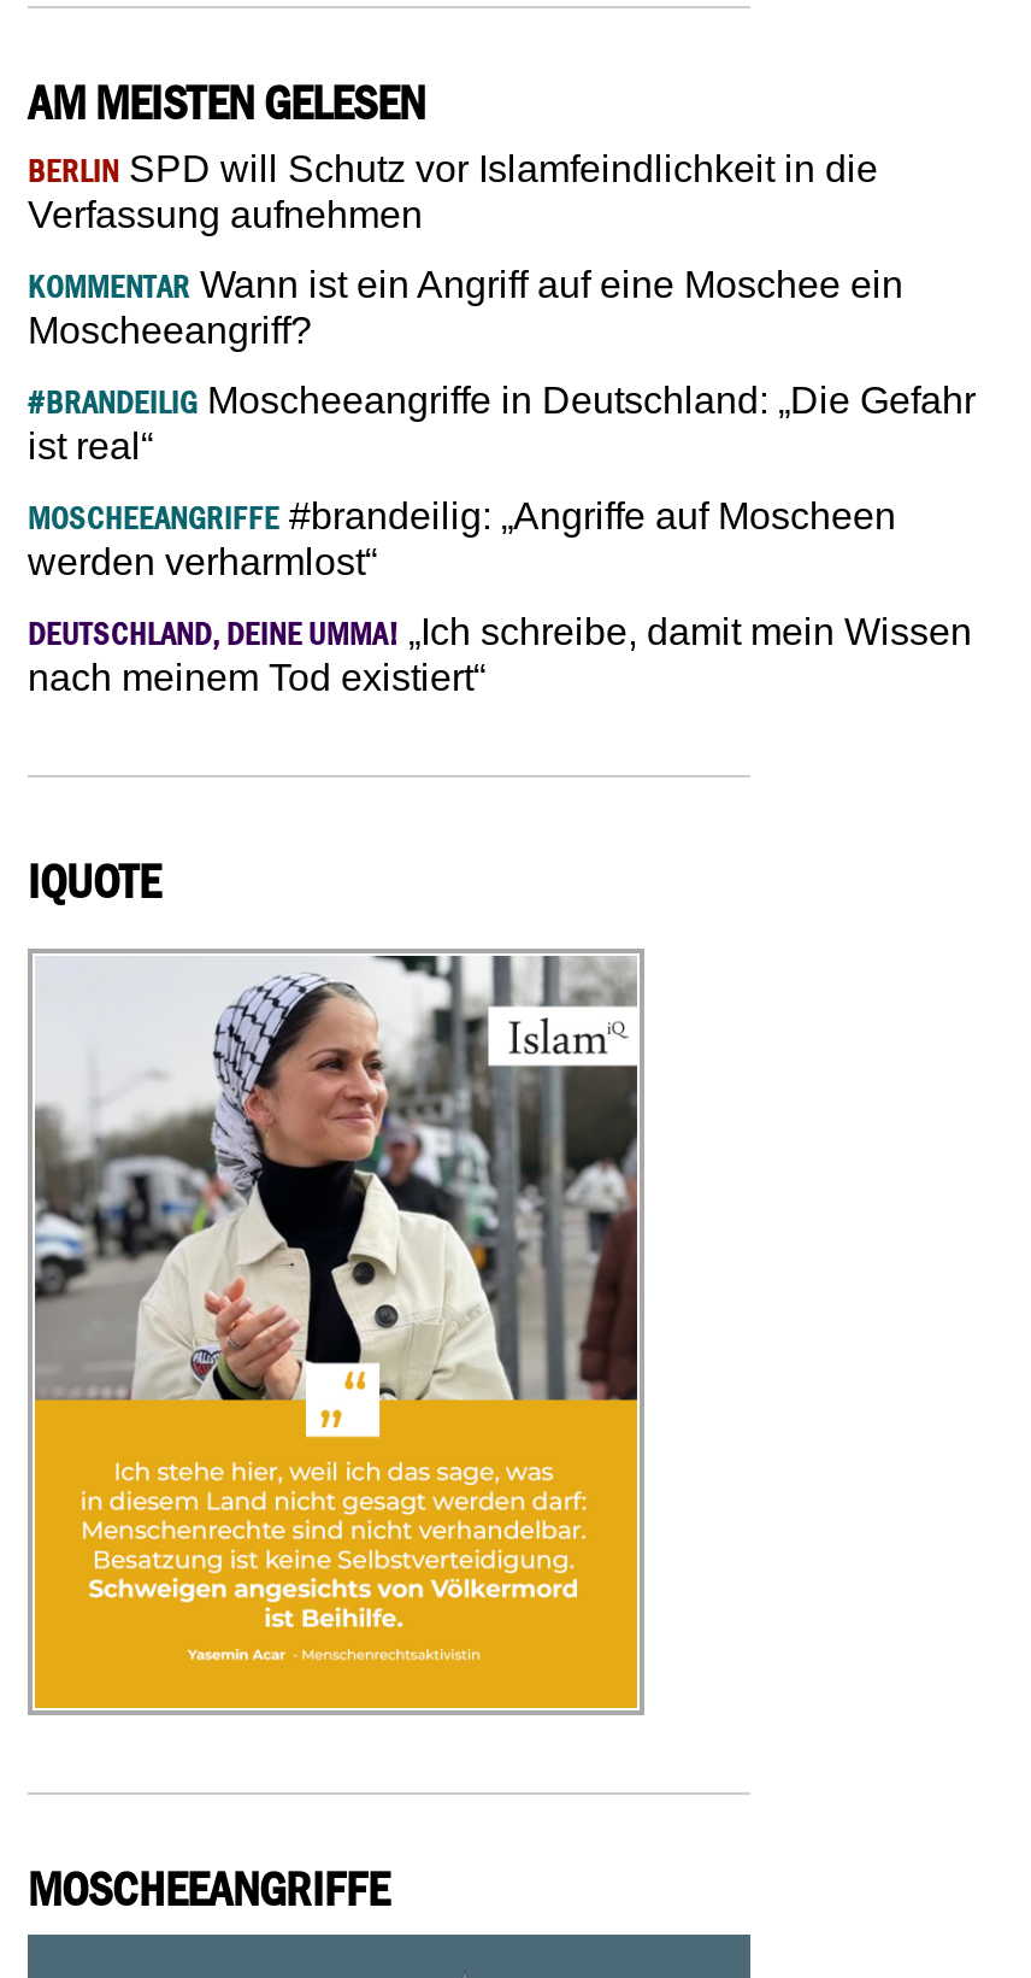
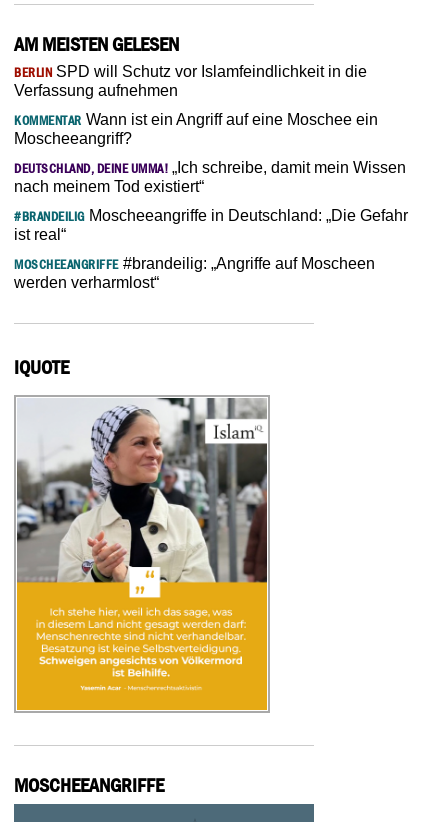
moved down: #BRANDEILIG Moscheeangriffe in Deutschland: „Die Gefahr | ist real“ | MOSCHEEANGRIFFE #brandeilig: „Angriffe auf Moscheen | werden verharmlost“

moved up: DEUTSCHLAND, DEINE UMMA! „Ich schreibe, damit mein Wissen | nach meinem Tod existiert“
